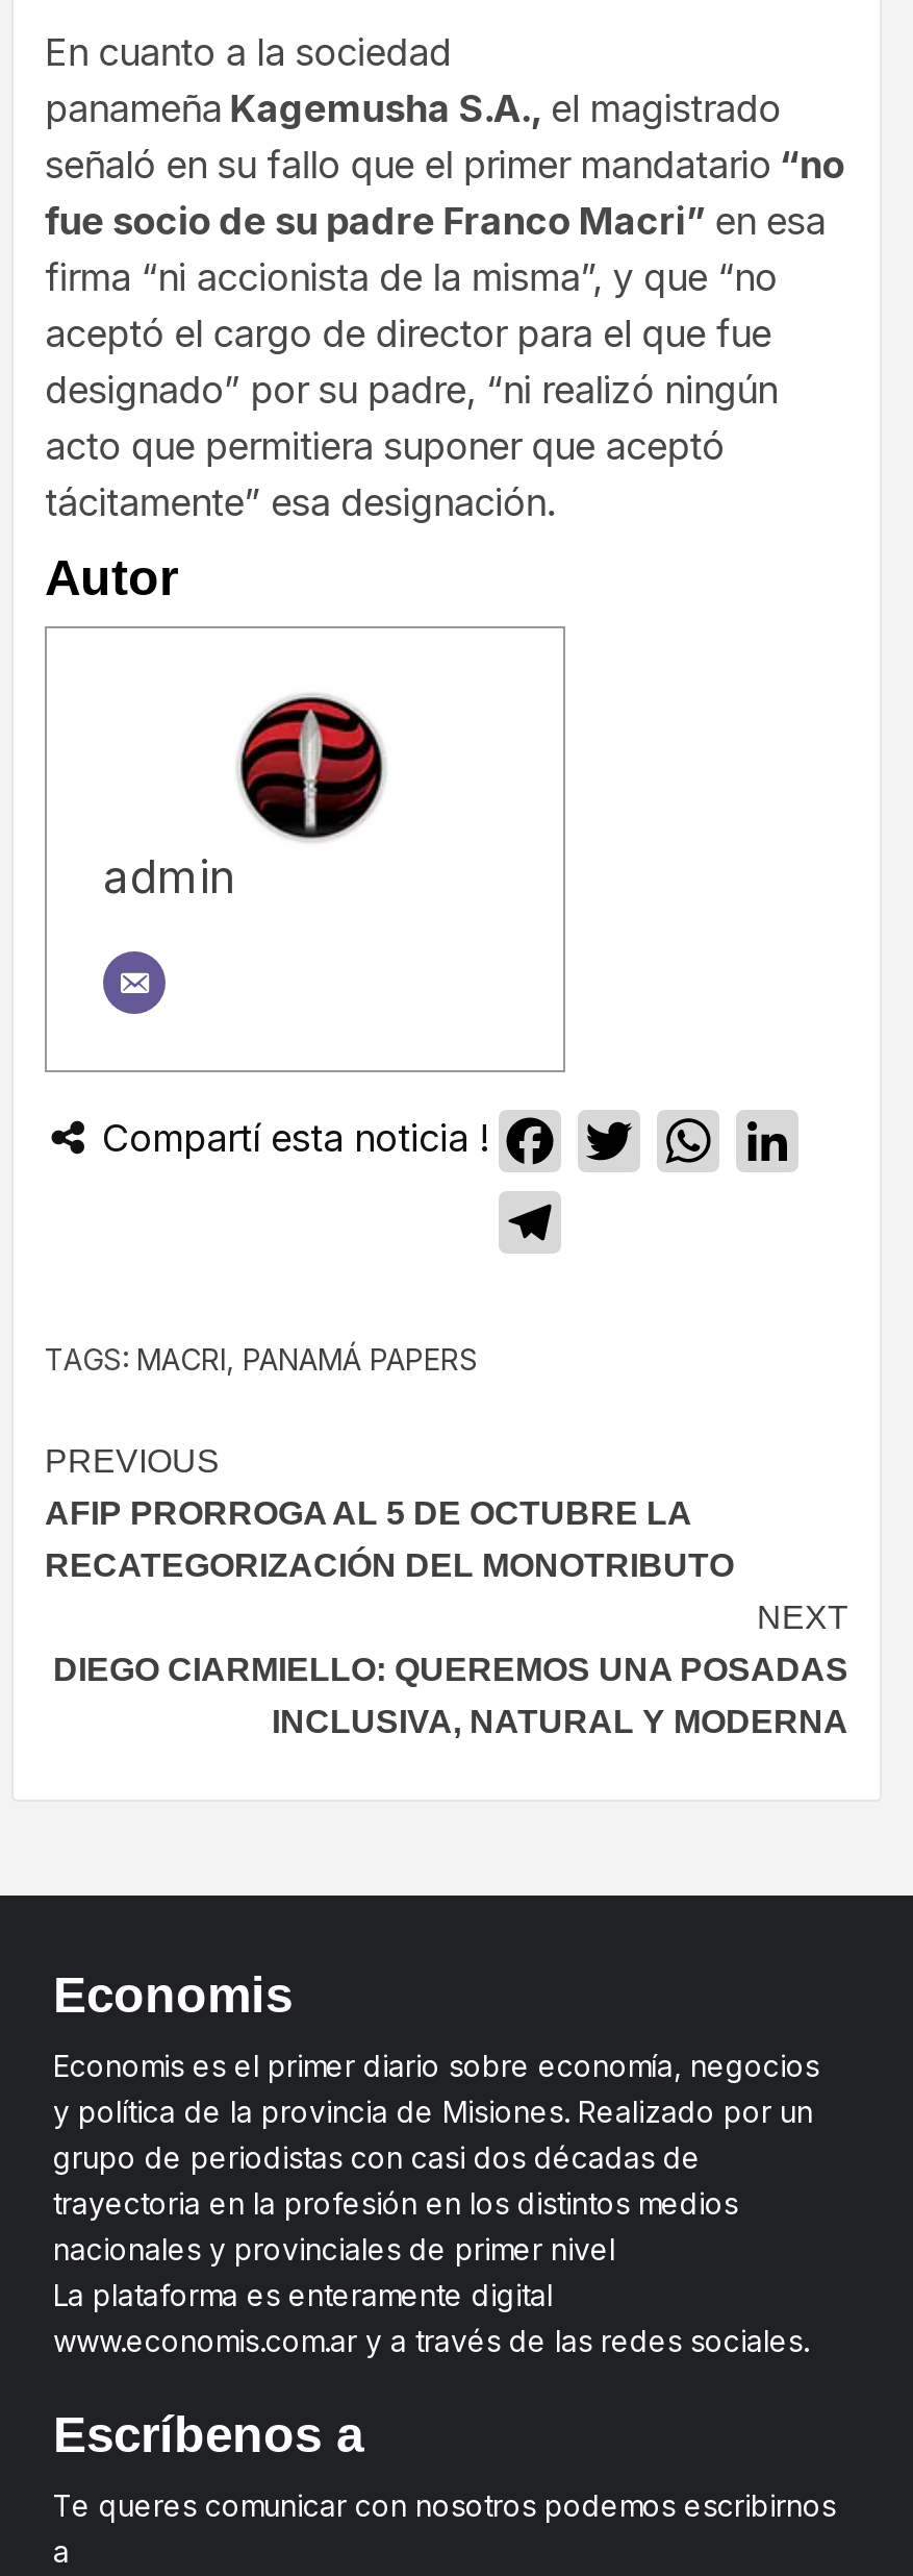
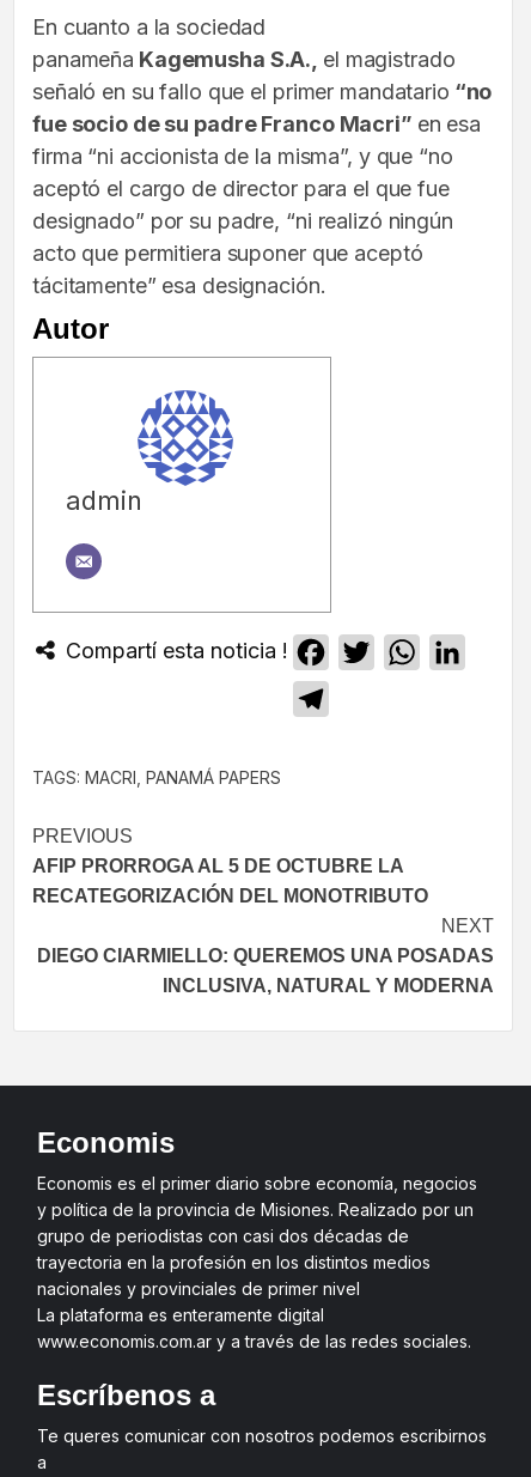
- [image]
+ [image]
